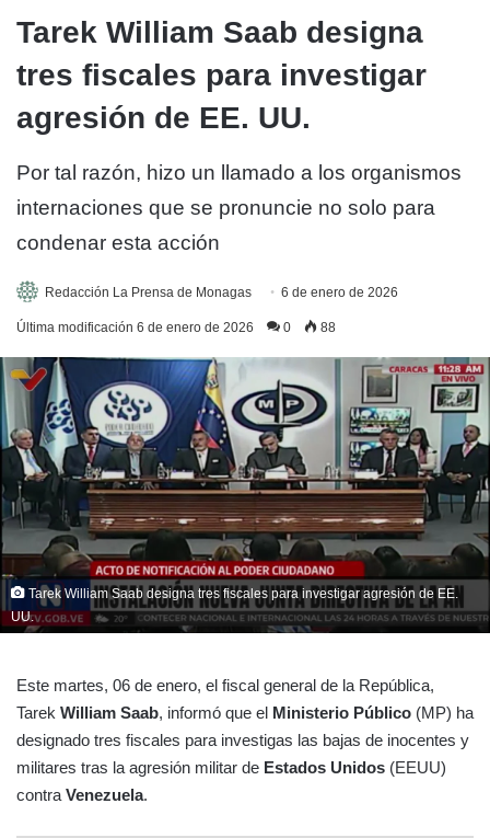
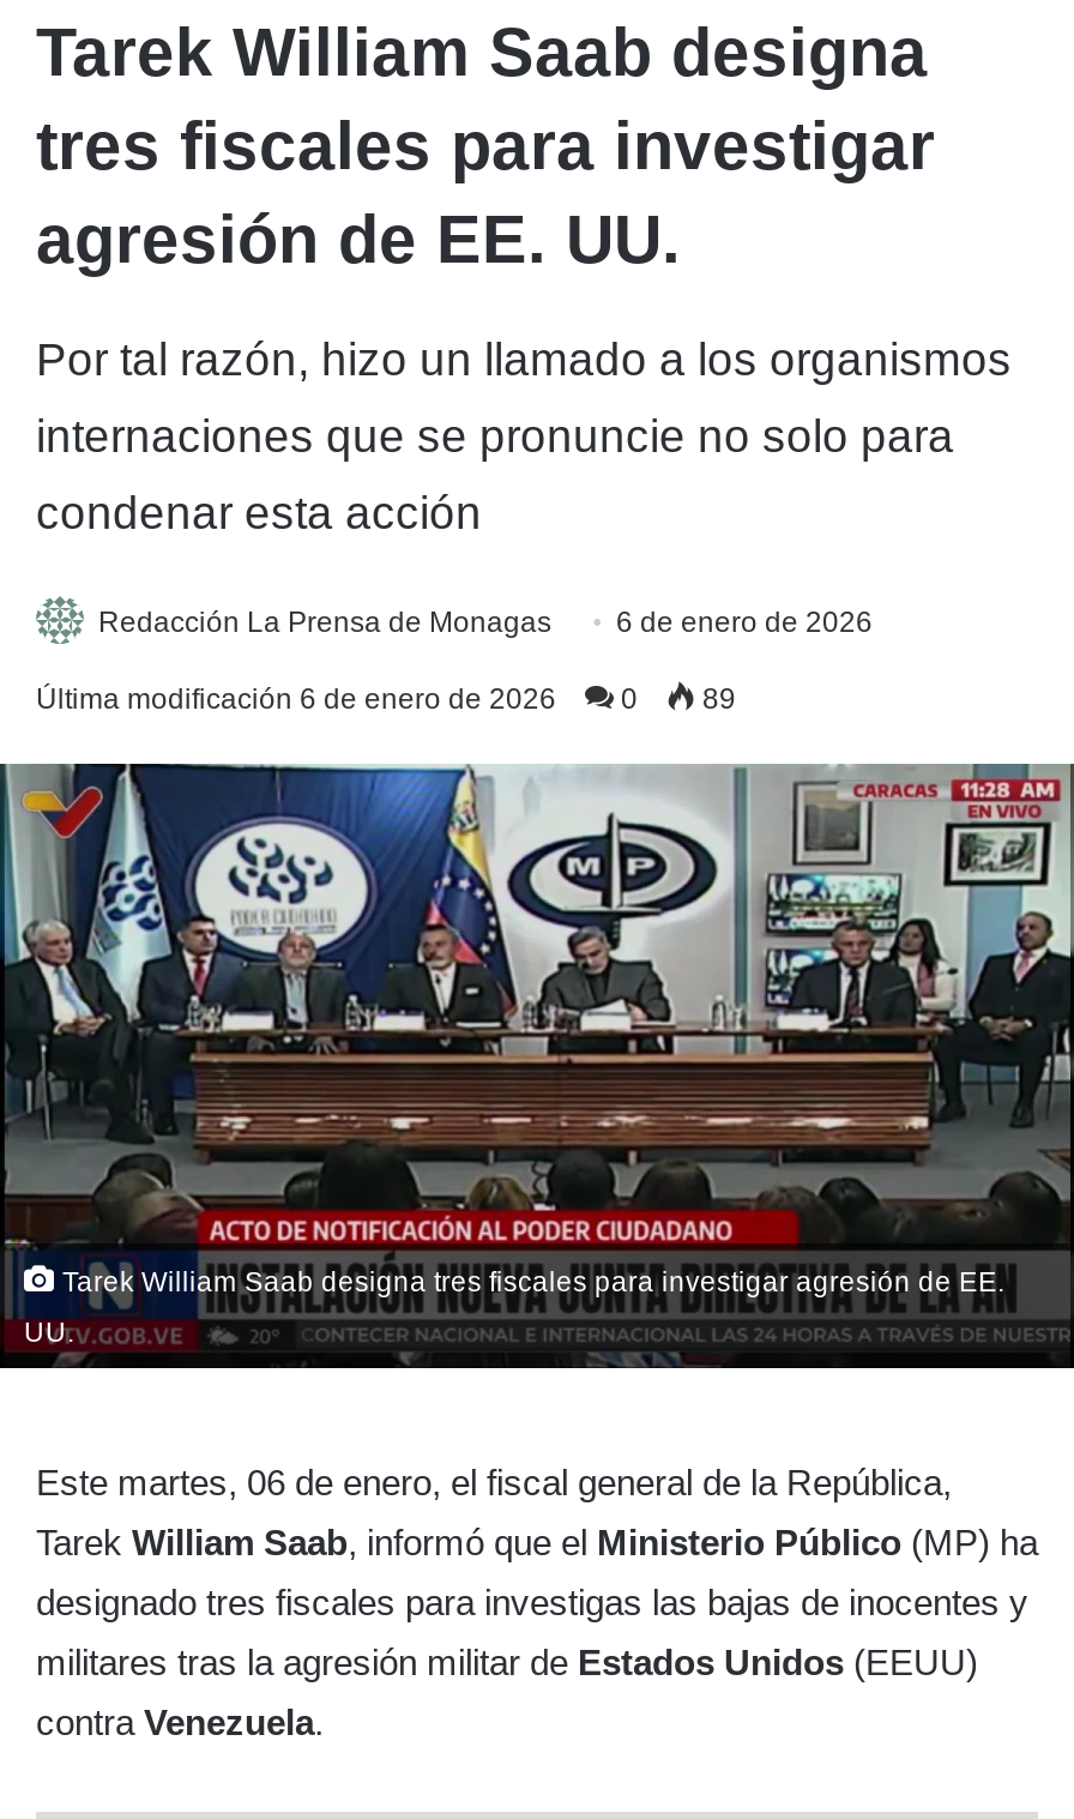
- Última modificación 6 de enero de 2026 0 88
+ Última modificación 6 de enero de 2026 0 89
